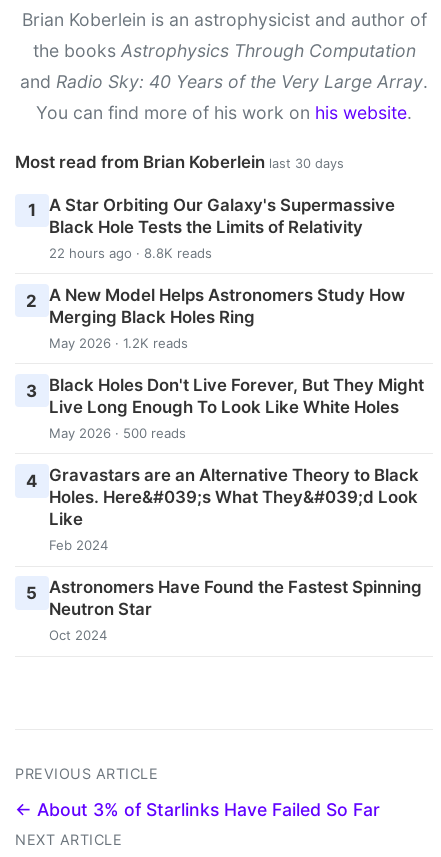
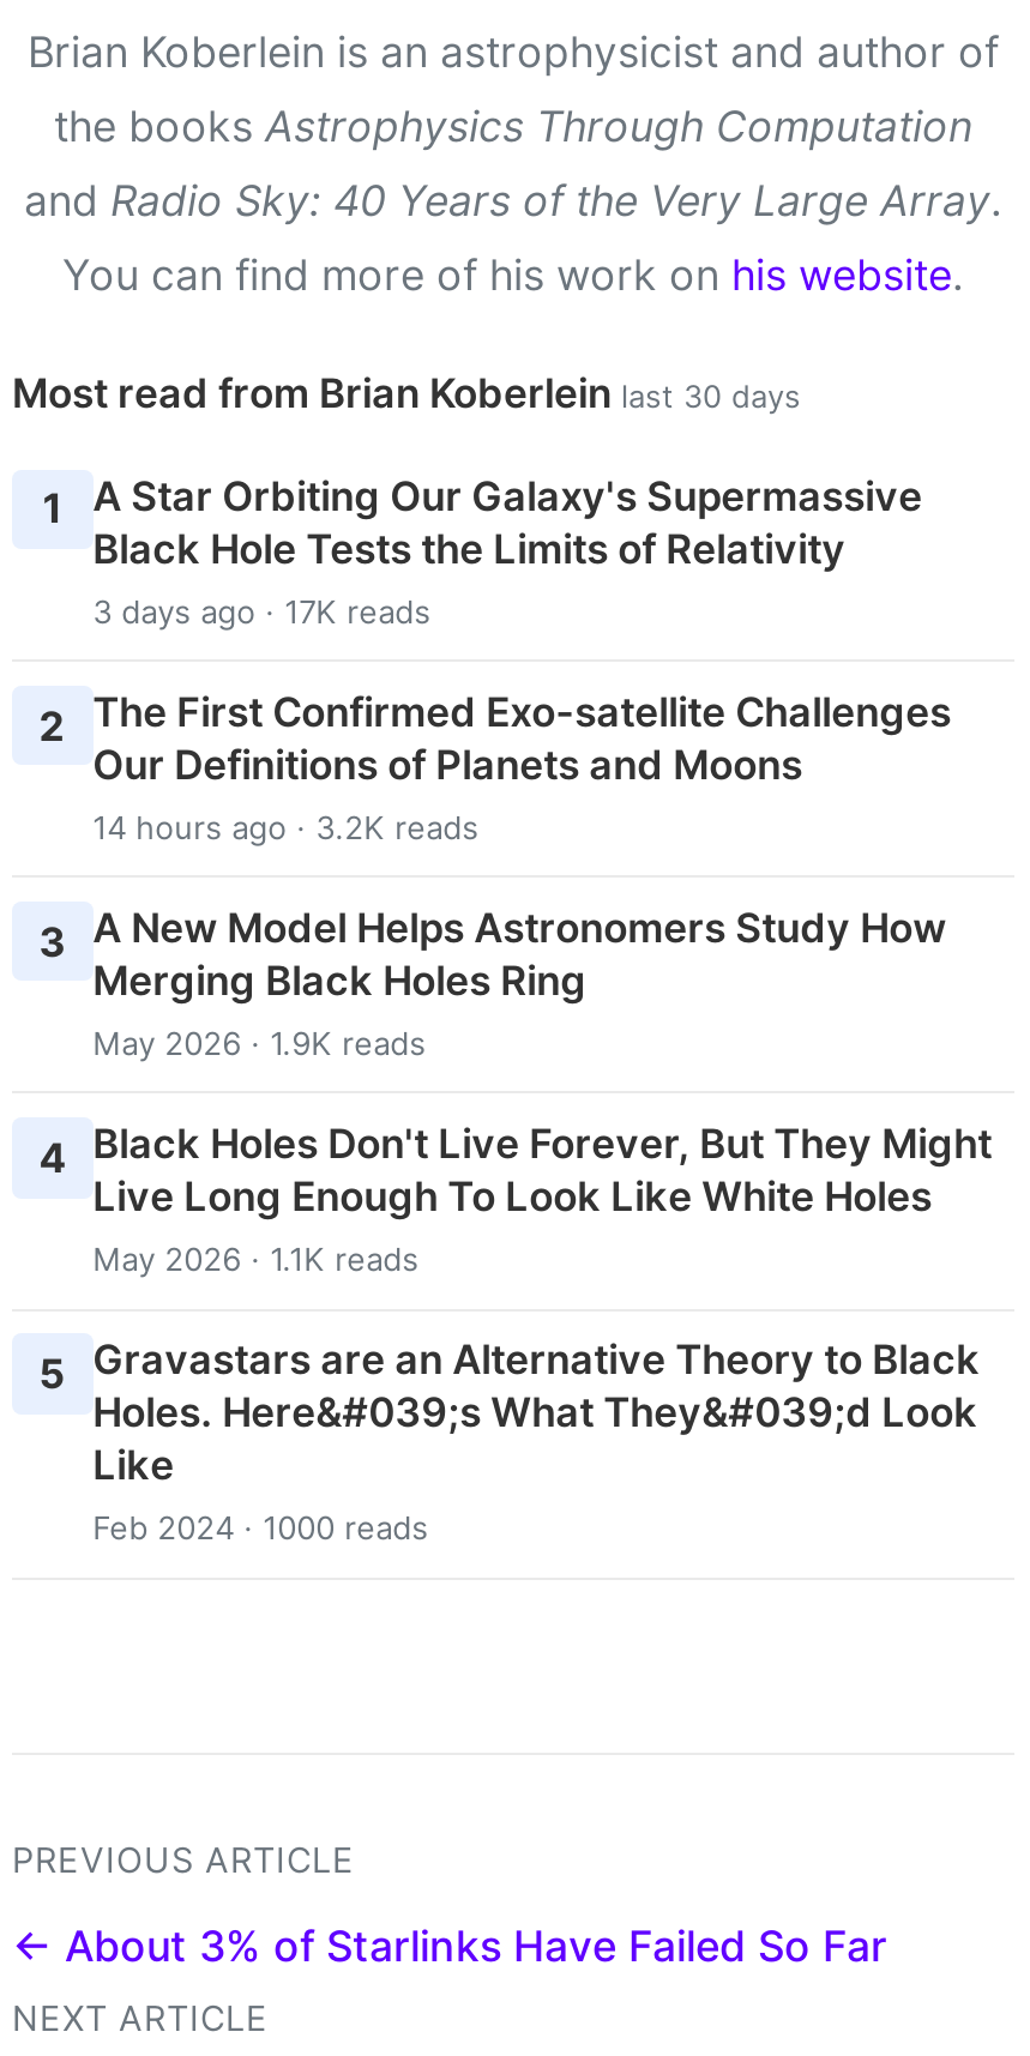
- 22 hours ago · 8.8K reads
- 2 A New Model Helps Astronomers Study How
+ 3 days ago · 17K reads
+ 2 The First Confirmed Exo-satellite Challenges
+ Our Definitions of Planets and Moons
+ 14 hours ago · 3.2K reads
+ 3 A New Model Helps Astronomers Study How

moved down: Merging Black Holes Ring

- May 2026 · 1.2K reads
+ May 2026 · 1.9K reads

- 3 Black Holes Don't Live Forever, But They Might
+ 4 Black Holes Don't Live Forever, But They Might

moved down: Live Long Enough To Look Like White Holes

- May 2026 · 500 reads
+ May 2026 · 1.1K reads

- 4 Gravastars are an Alternative Theory to Black
+ 5 Gravastars are an Alternative Theory to Black

moved down: Holes. Here&#039;s What They&#039;d Look | Like

- Feb 2024
- 5 Astronomers Have Found the Fastest Spinning
- Neutron Star
- Oct 2024
+ Feb 2024 · 1000 reads
